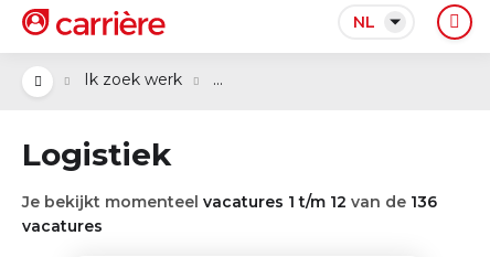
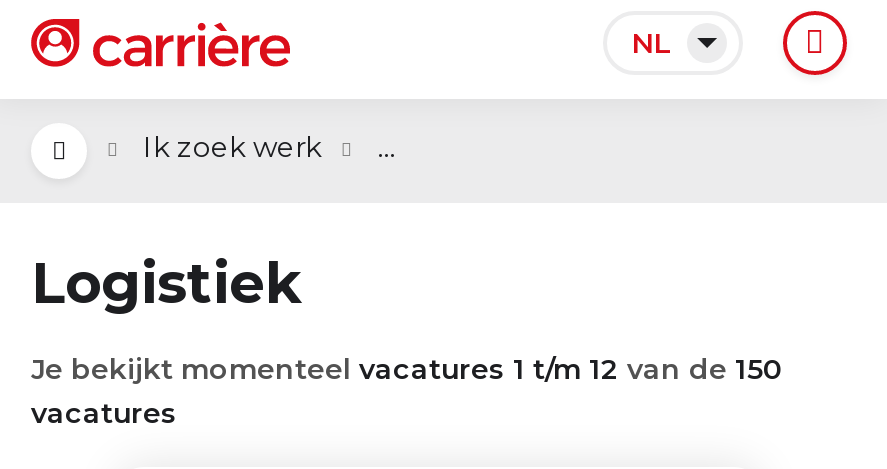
- Je bekijkt momenteel vacatures 1 t/m 12 van de 136
+ Je bekijkt momenteel vacatures 1 t/m 12 van de 150
